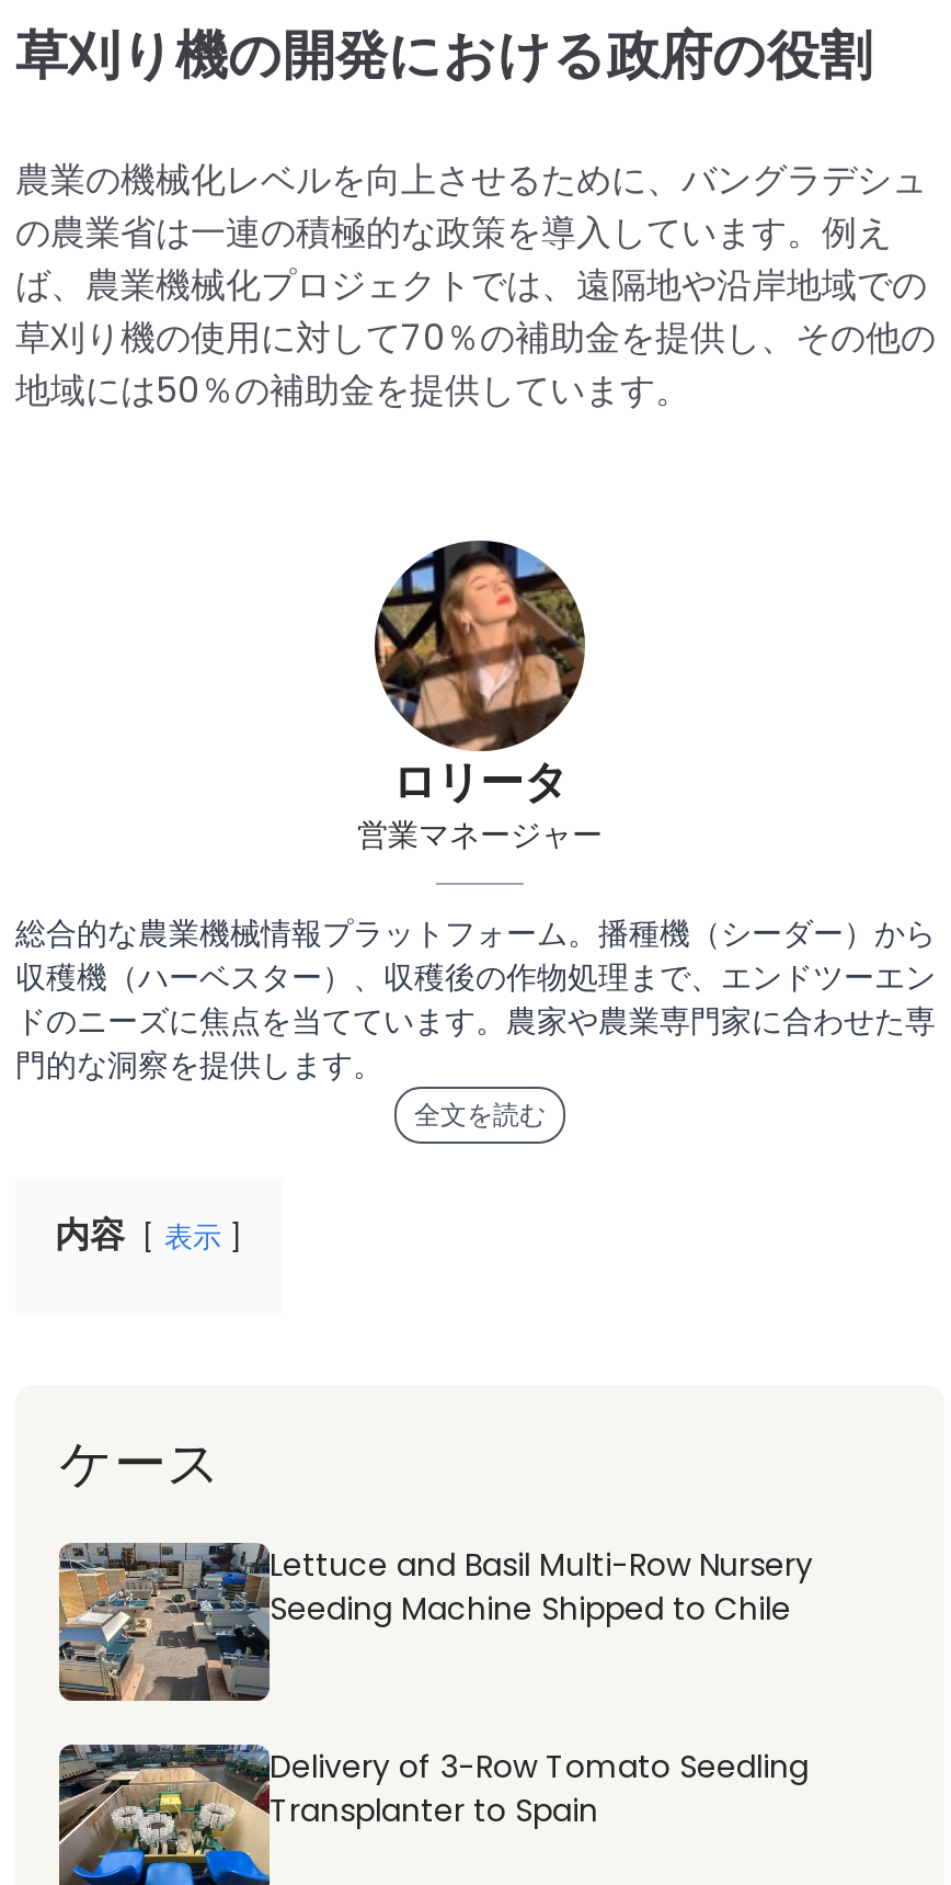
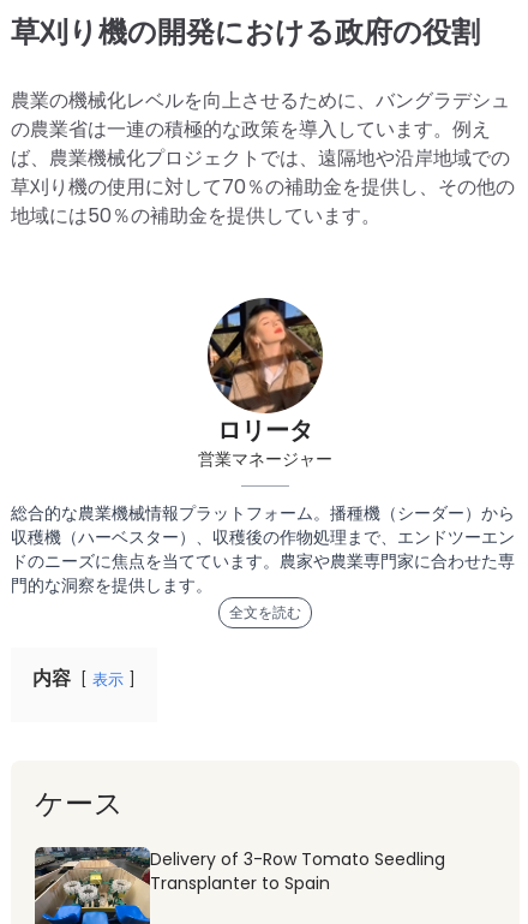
- [image]
- Lettuce and Basil Multi-Row Nursery
- Seeding Machine Shipped to Chile
